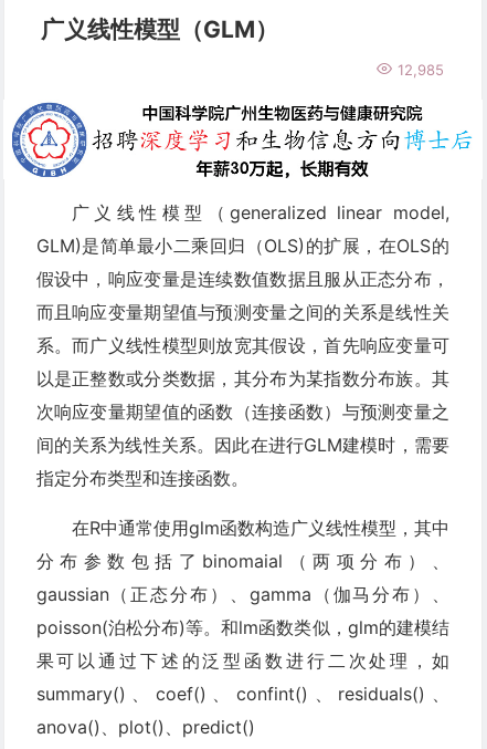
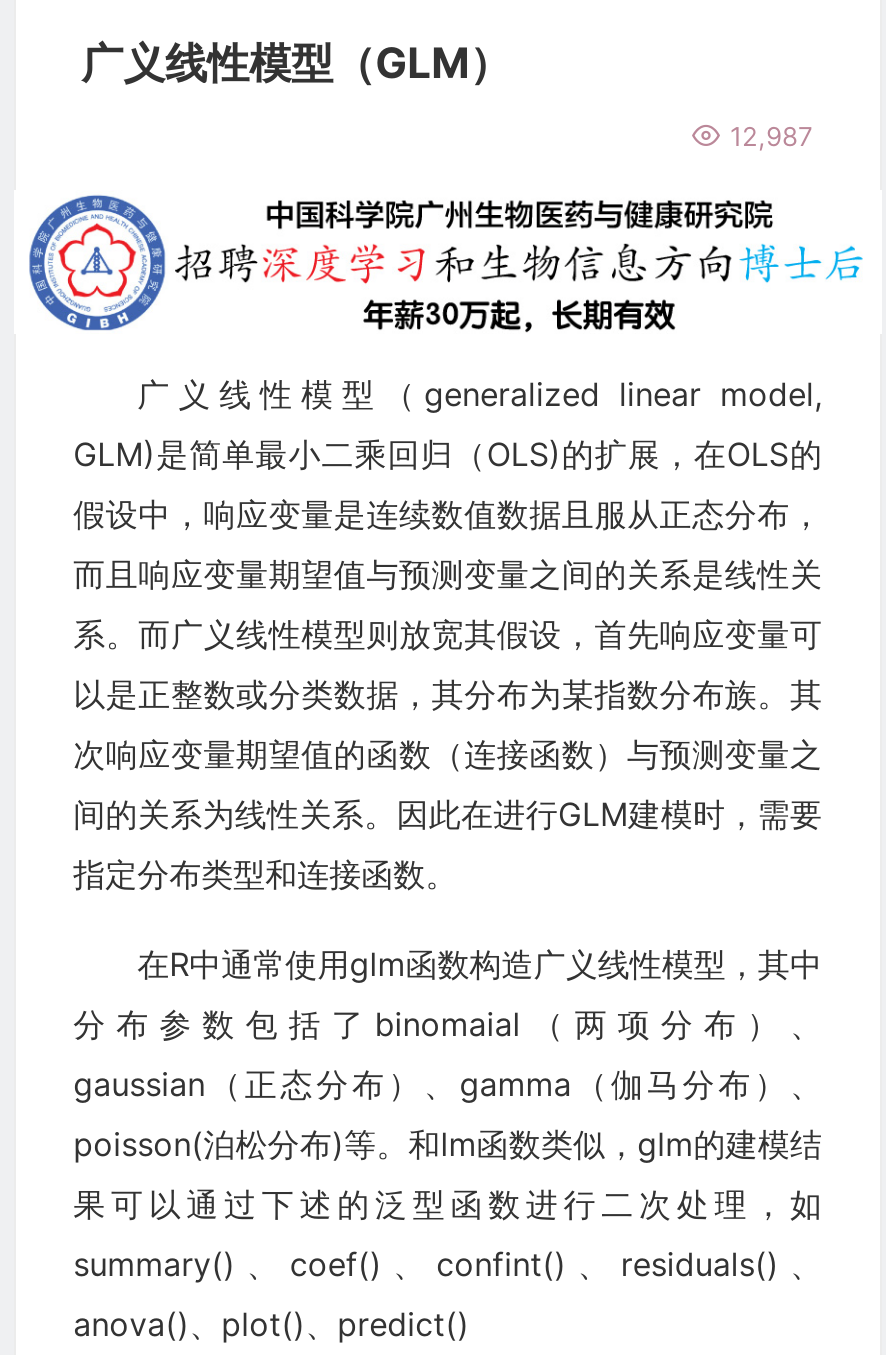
- 12,985
+ 12,987
